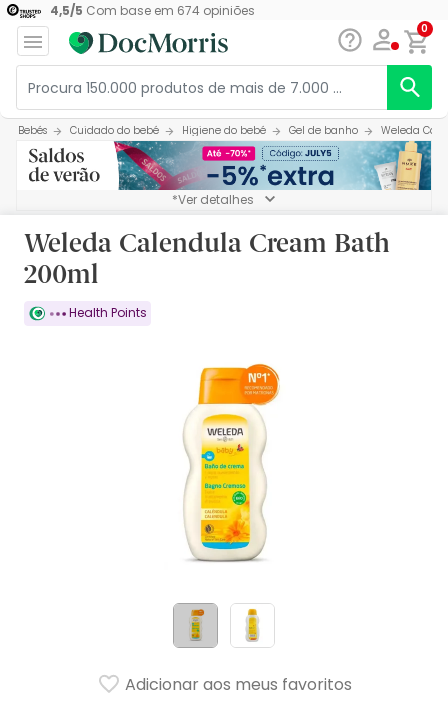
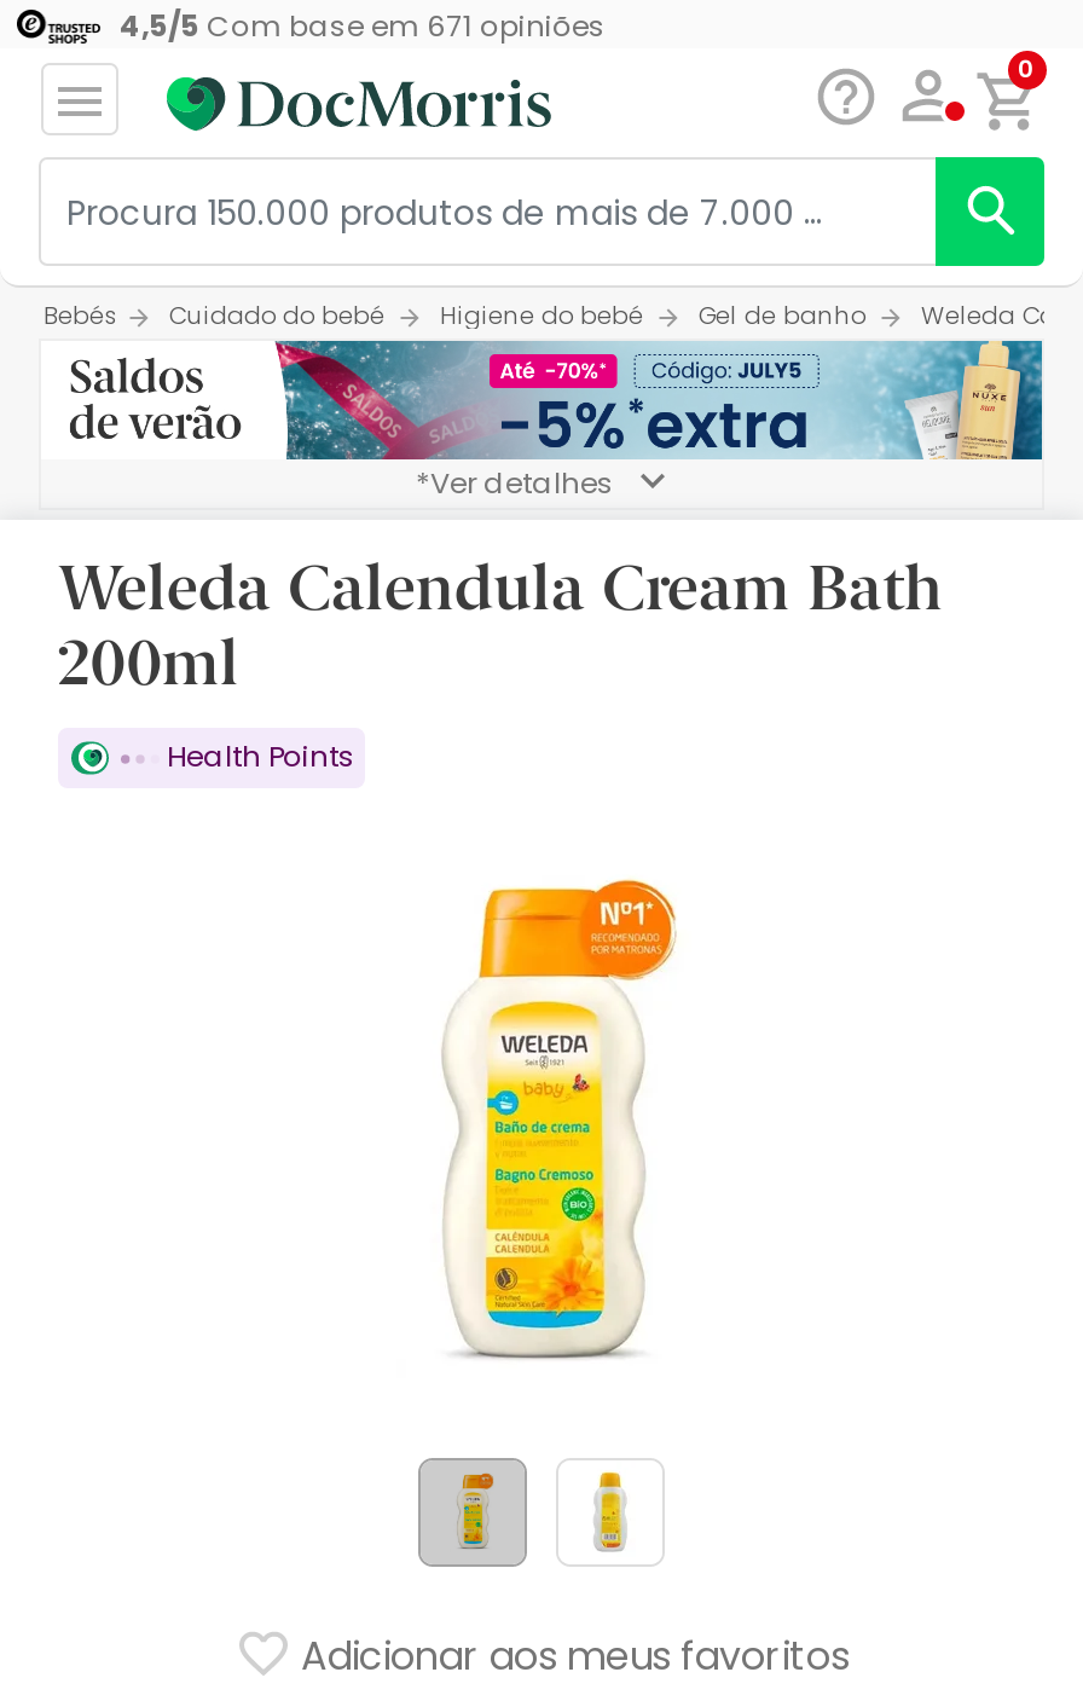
- 4,5/5 Com base em 674 opiniões
+ 4,5/5 Com base em 671 opiniões
